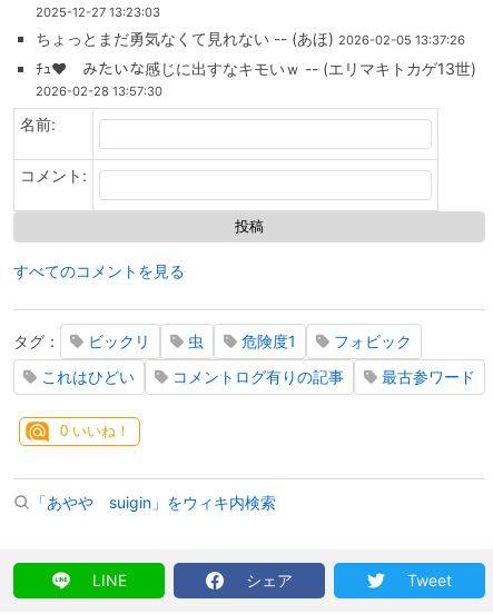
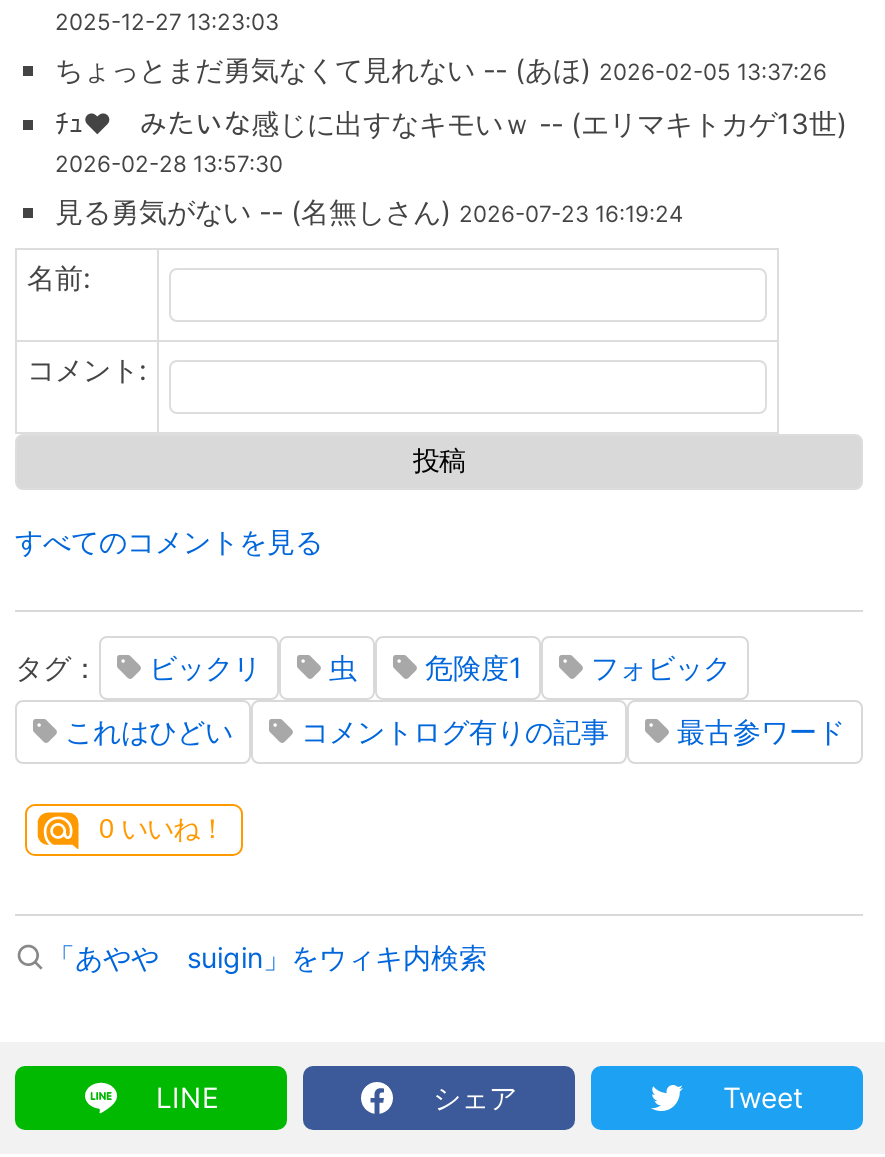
+ 見る勇気がない -- (名無しさん) 2026-07-23 16:19:24
